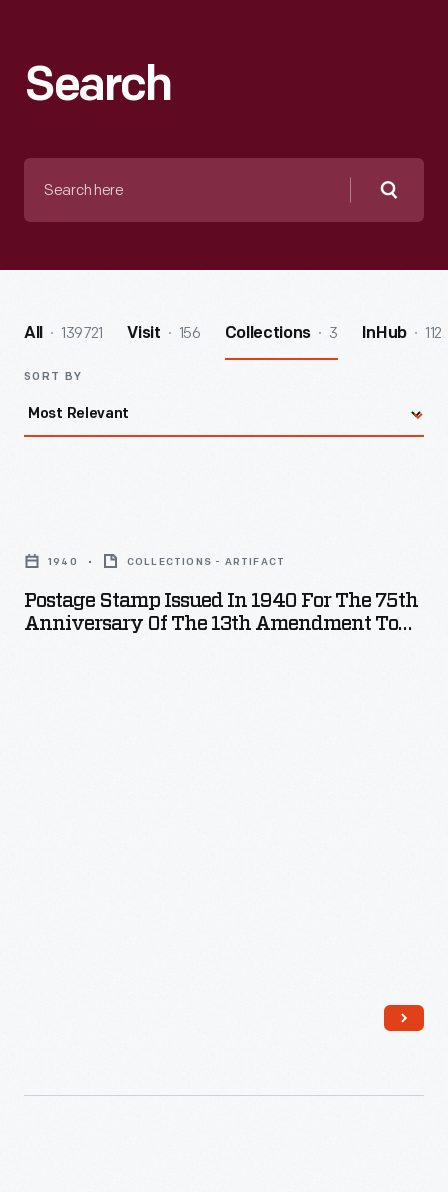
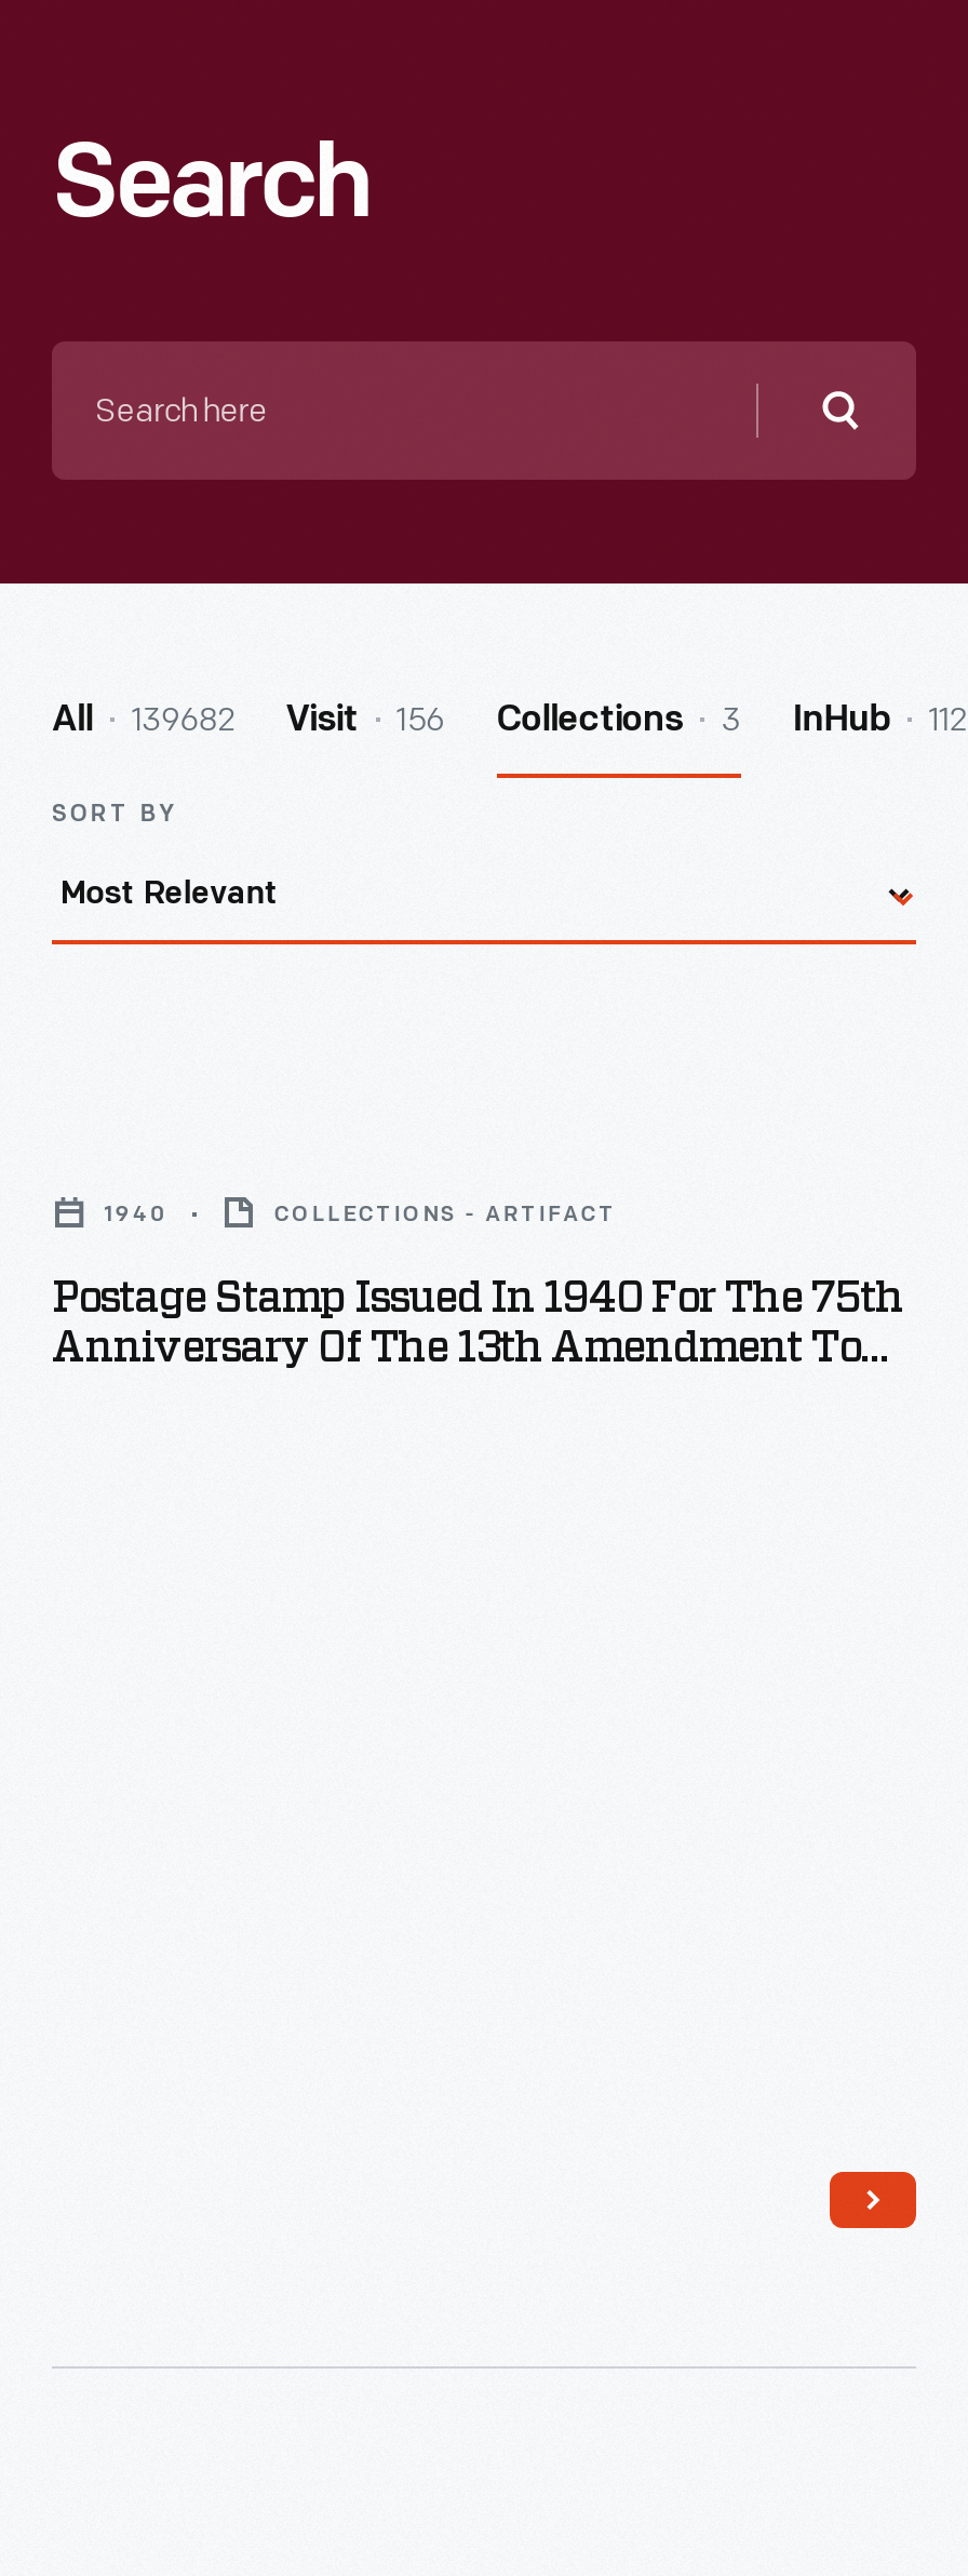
- All 139721 Visit 156 Collections 3 InHub 112
+ All 139682 Visit 156 Collections 3 InHub 112
